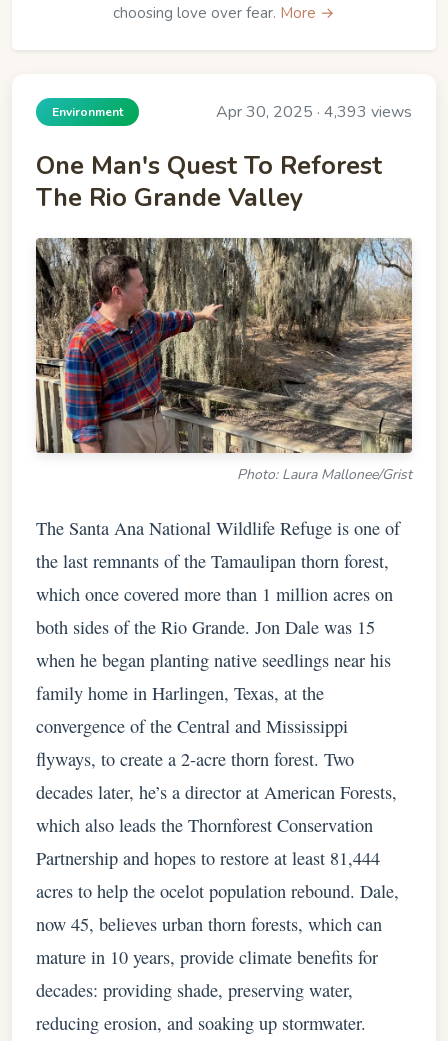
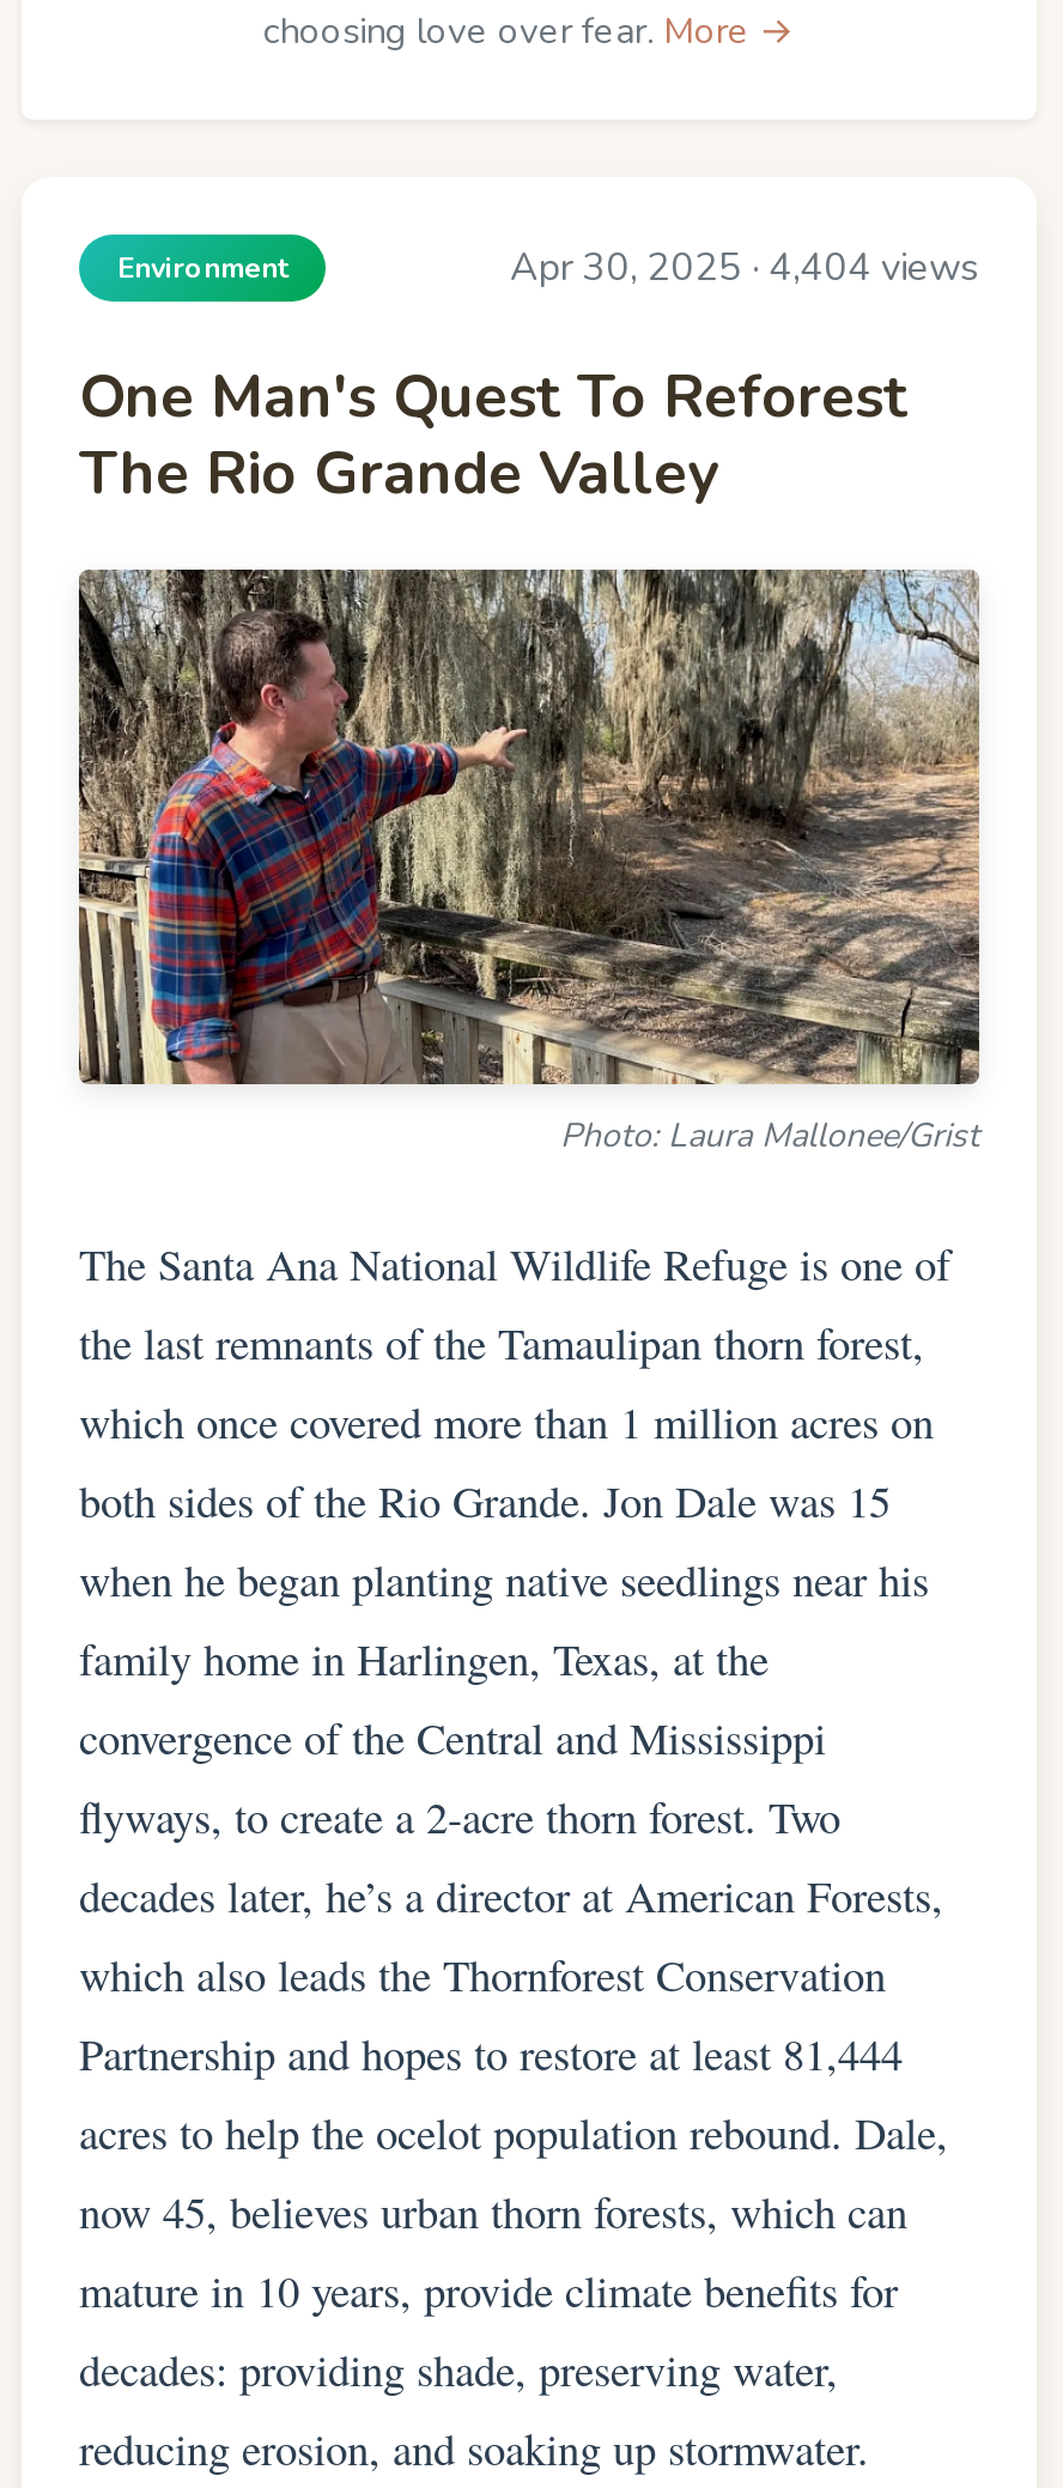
- Apr 30, 2025 · 4,393 views
+ Apr 30, 2025 · 4,404 views
